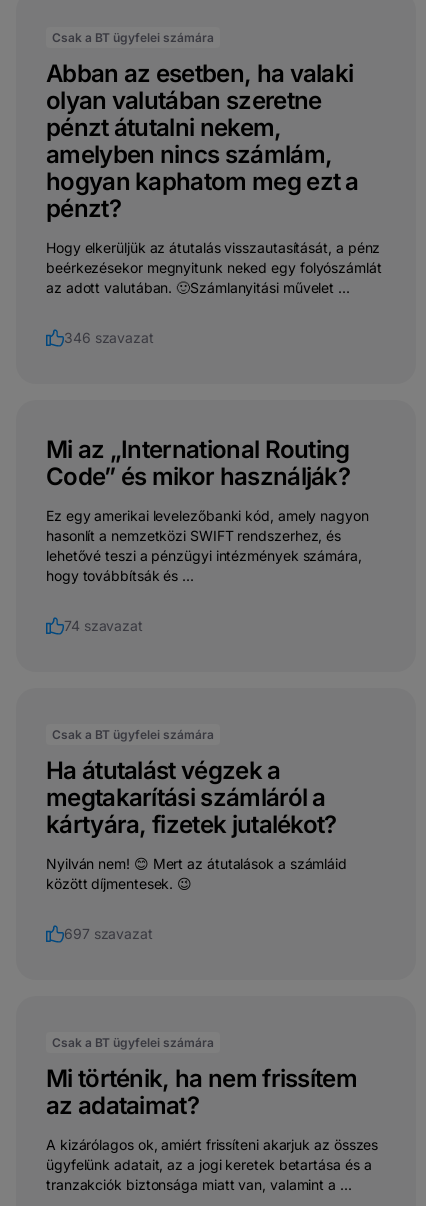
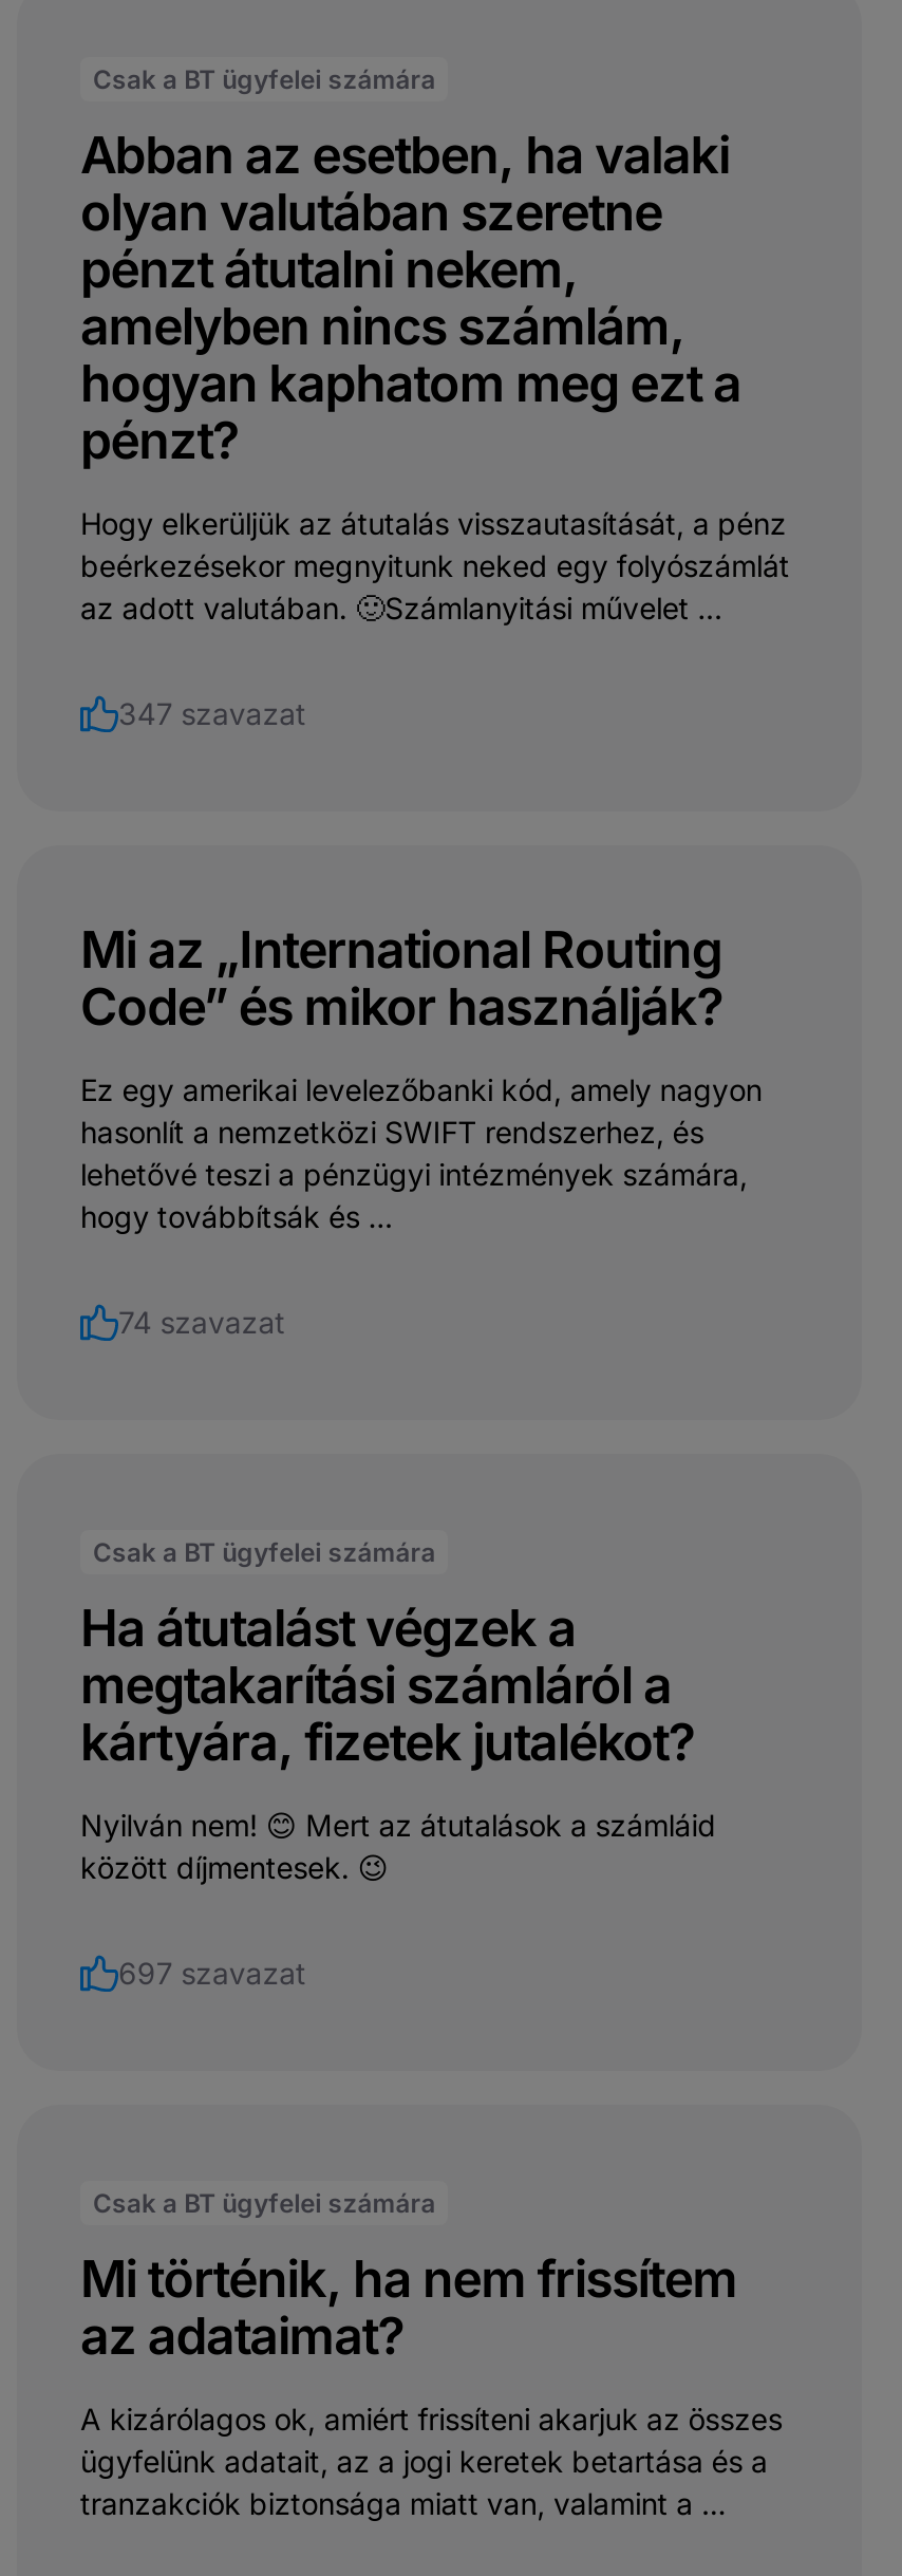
- 346 szavazat
+ 347 szavazat
